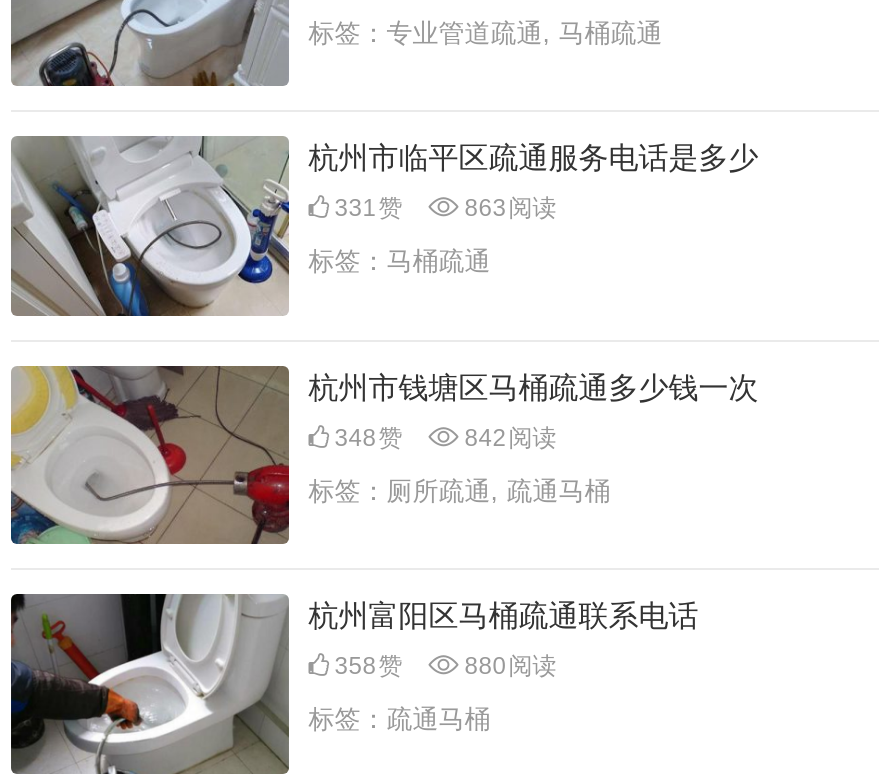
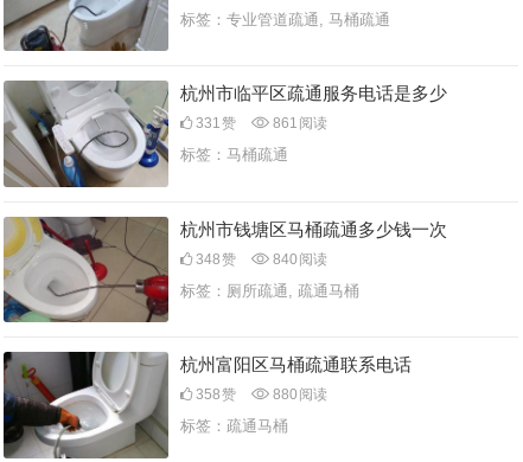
- 331赞 863阅读
+ 331赞 861阅读

- 348赞 842阅读
+ 348赞 840阅读
